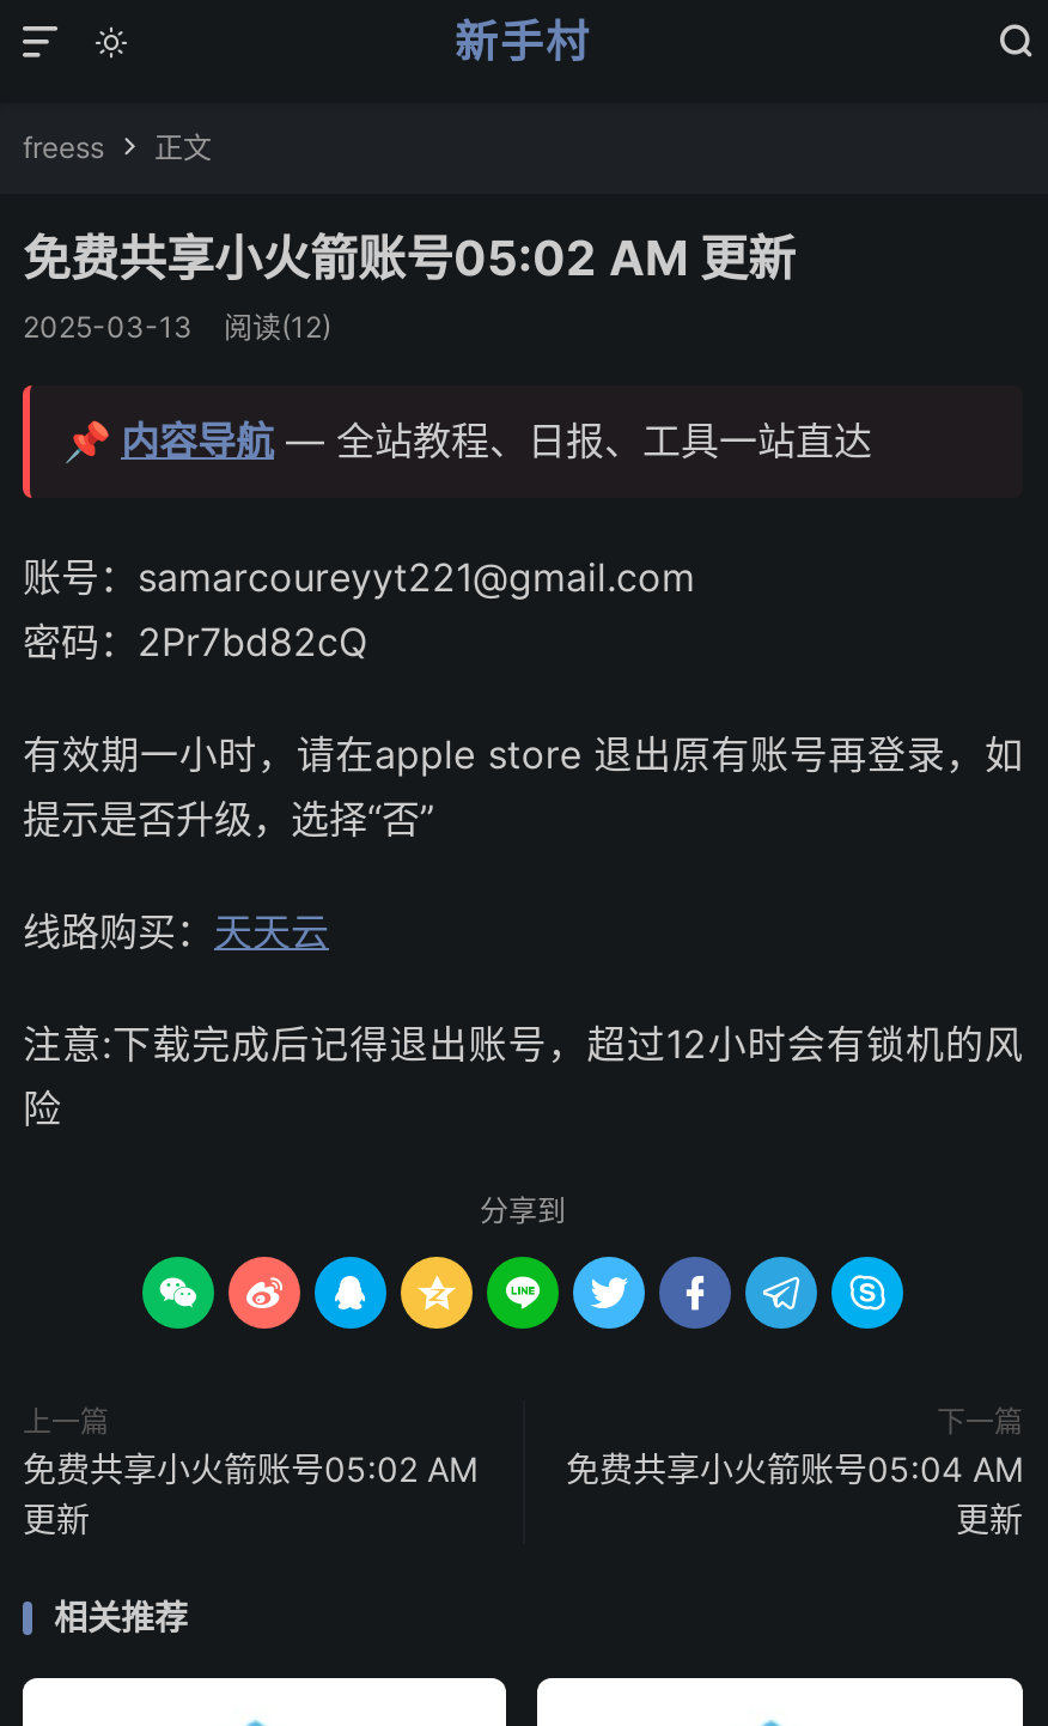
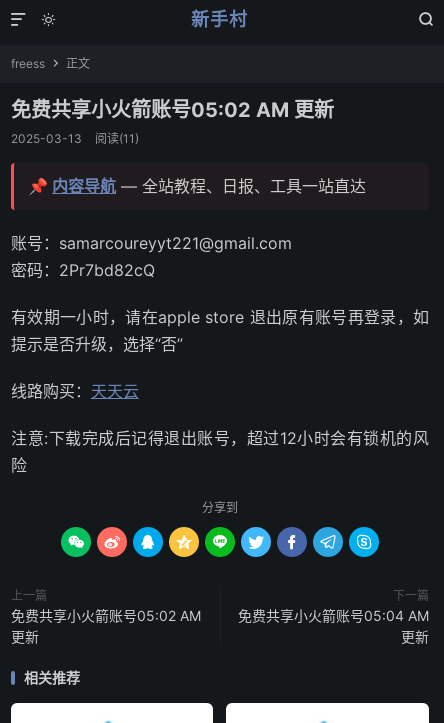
- 2025-03-13 阅读(12)
+ 2025-03-13 阅读(11)
